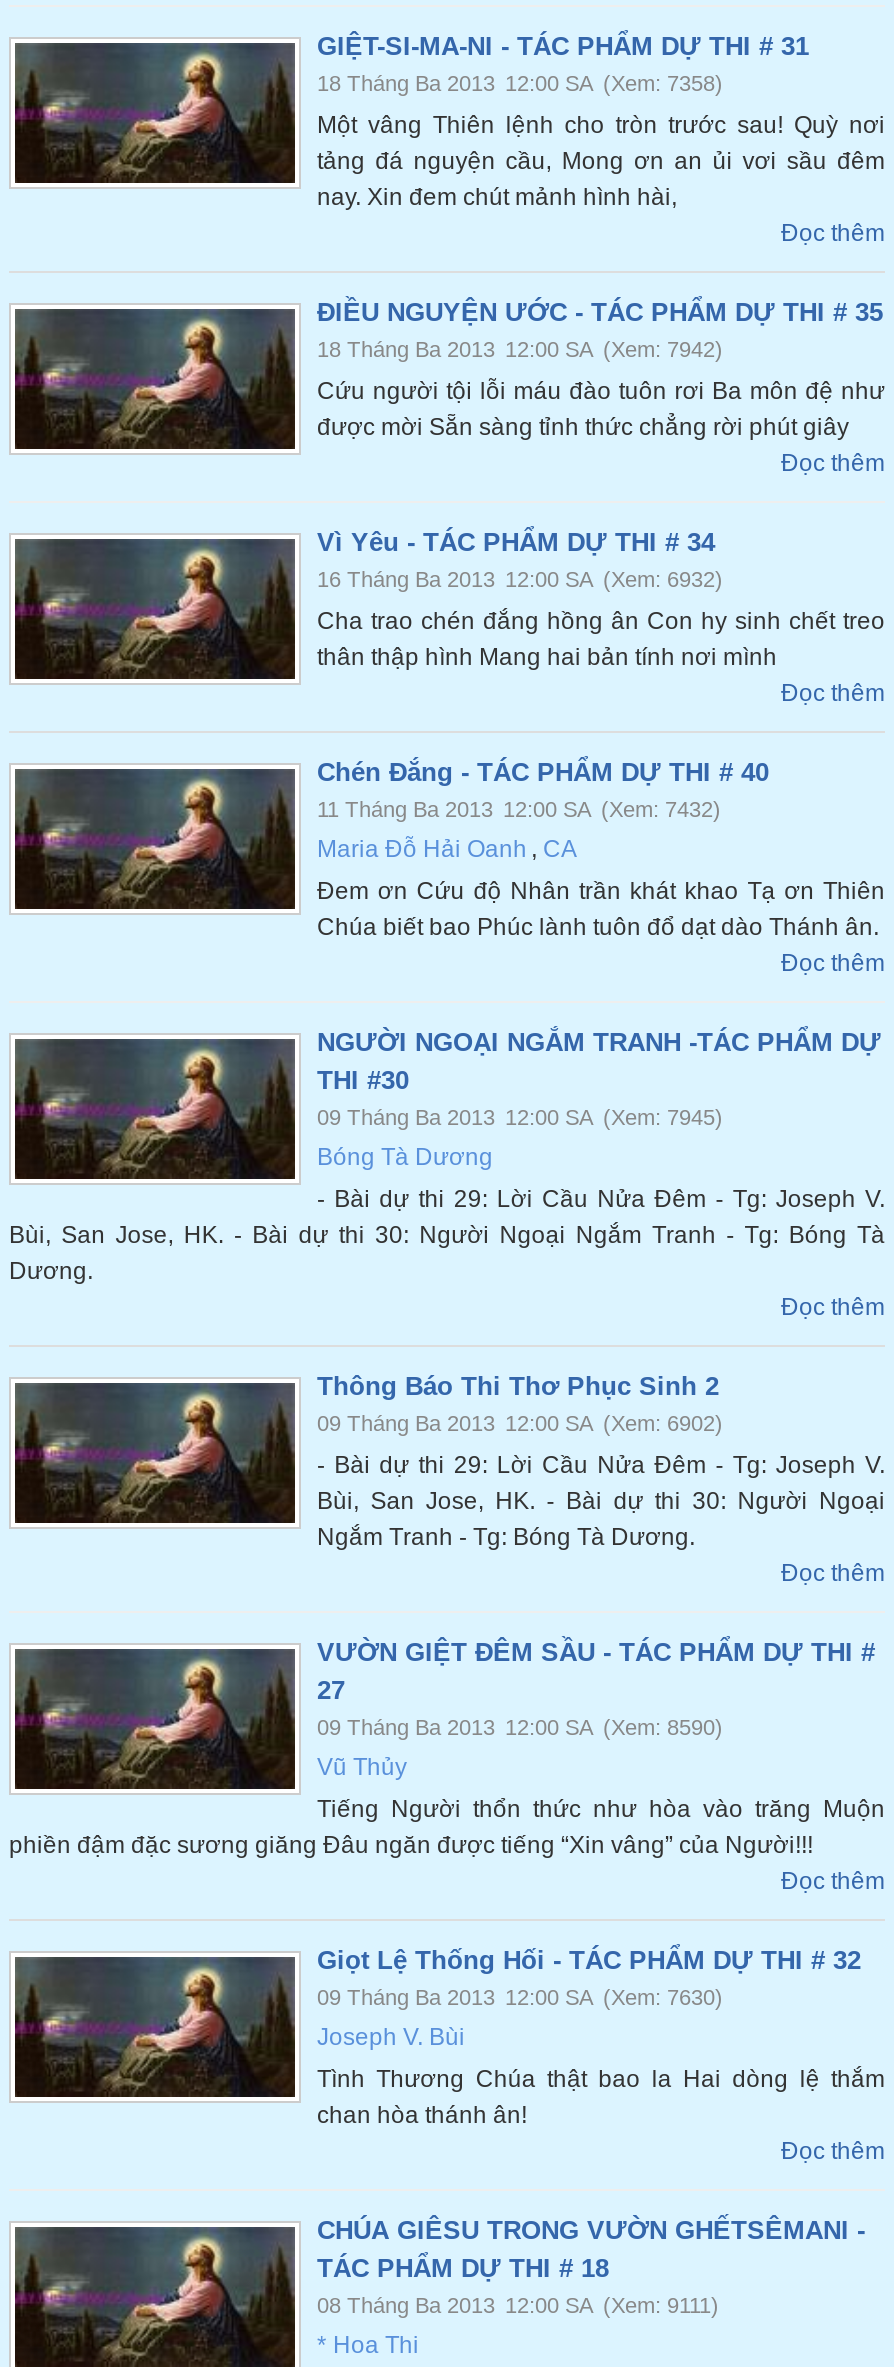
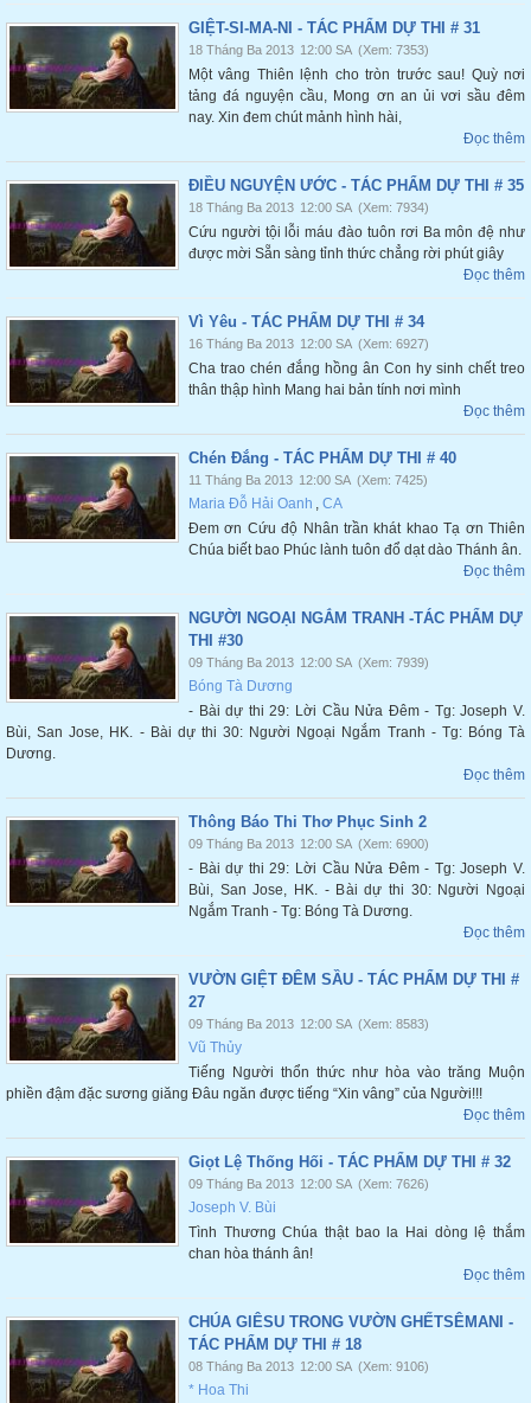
- 18 Tháng Ba 2013 12:00 SA (Xem: 7358)
+ 18 Tháng Ba 2013 12:00 SA (Xem: 7353)

- 18 Tháng Ba 2013 12:00 SA (Xem: 7942)
+ 18 Tháng Ba 2013 12:00 SA (Xem: 7934)

- 16 Tháng Ba 2013 12:00 SA (Xem: 6932)
+ 16 Tháng Ba 2013 12:00 SA (Xem: 6927)

- 11 Tháng Ba 2013 12:00 SA (Xem: 7432)
+ 11 Tháng Ba 2013 12:00 SA (Xem: 7425)

- 09 Tháng Ba 2013 12:00 SA (Xem: 7945)
+ 09 Tháng Ba 2013 12:00 SA (Xem: 7939)

- 09 Tháng Ba 2013 12:00 SA (Xem: 6902)
+ 09 Tháng Ba 2013 12:00 SA (Xem: 6900)

- 09 Tháng Ba 2013 12:00 SA (Xem: 8590)
+ 09 Tháng Ba 2013 12:00 SA (Xem: 8583)

- 09 Tháng Ba 2013 12:00 SA (Xem: 7630)
+ 09 Tháng Ba 2013 12:00 SA (Xem: 7626)

- 08 Tháng Ba 2013 12:00 SA (Xem: 9111)
+ 08 Tháng Ba 2013 12:00 SA (Xem: 9106)
